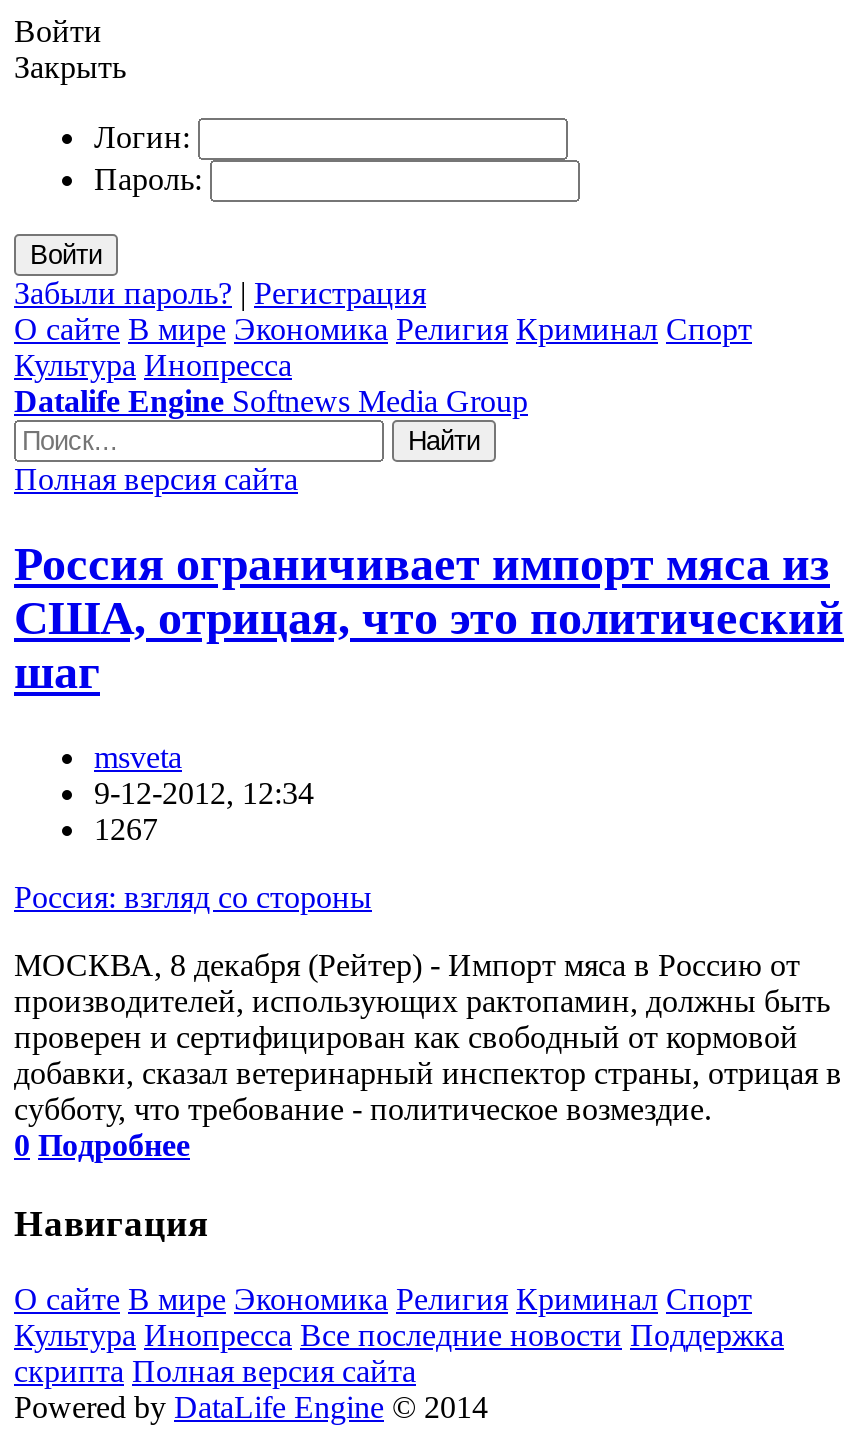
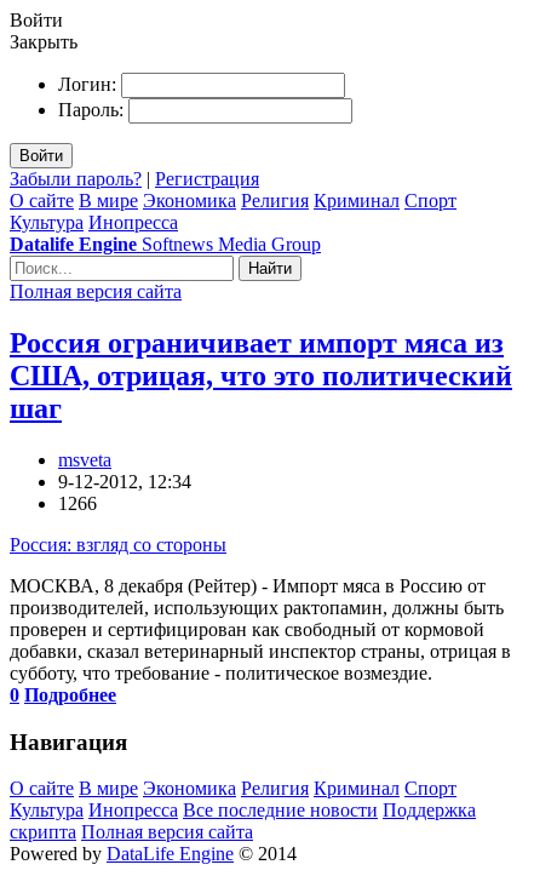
- 1267
+ 1266
